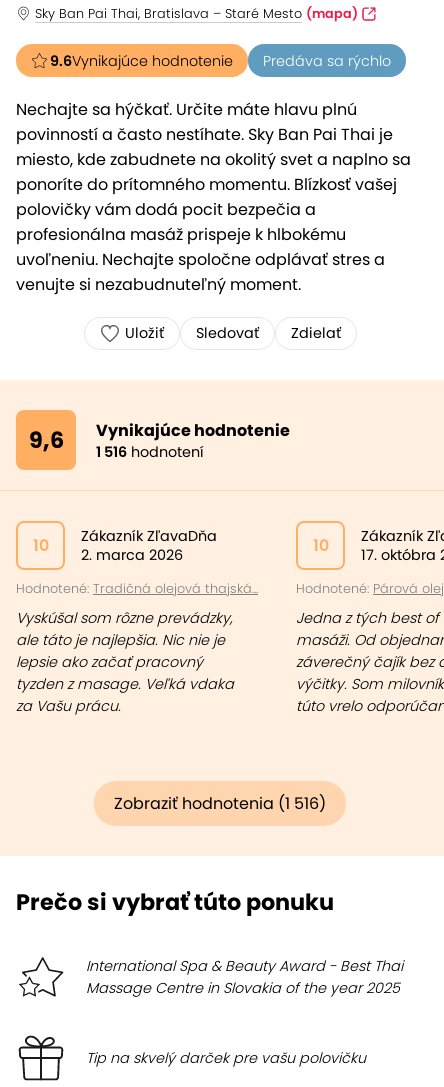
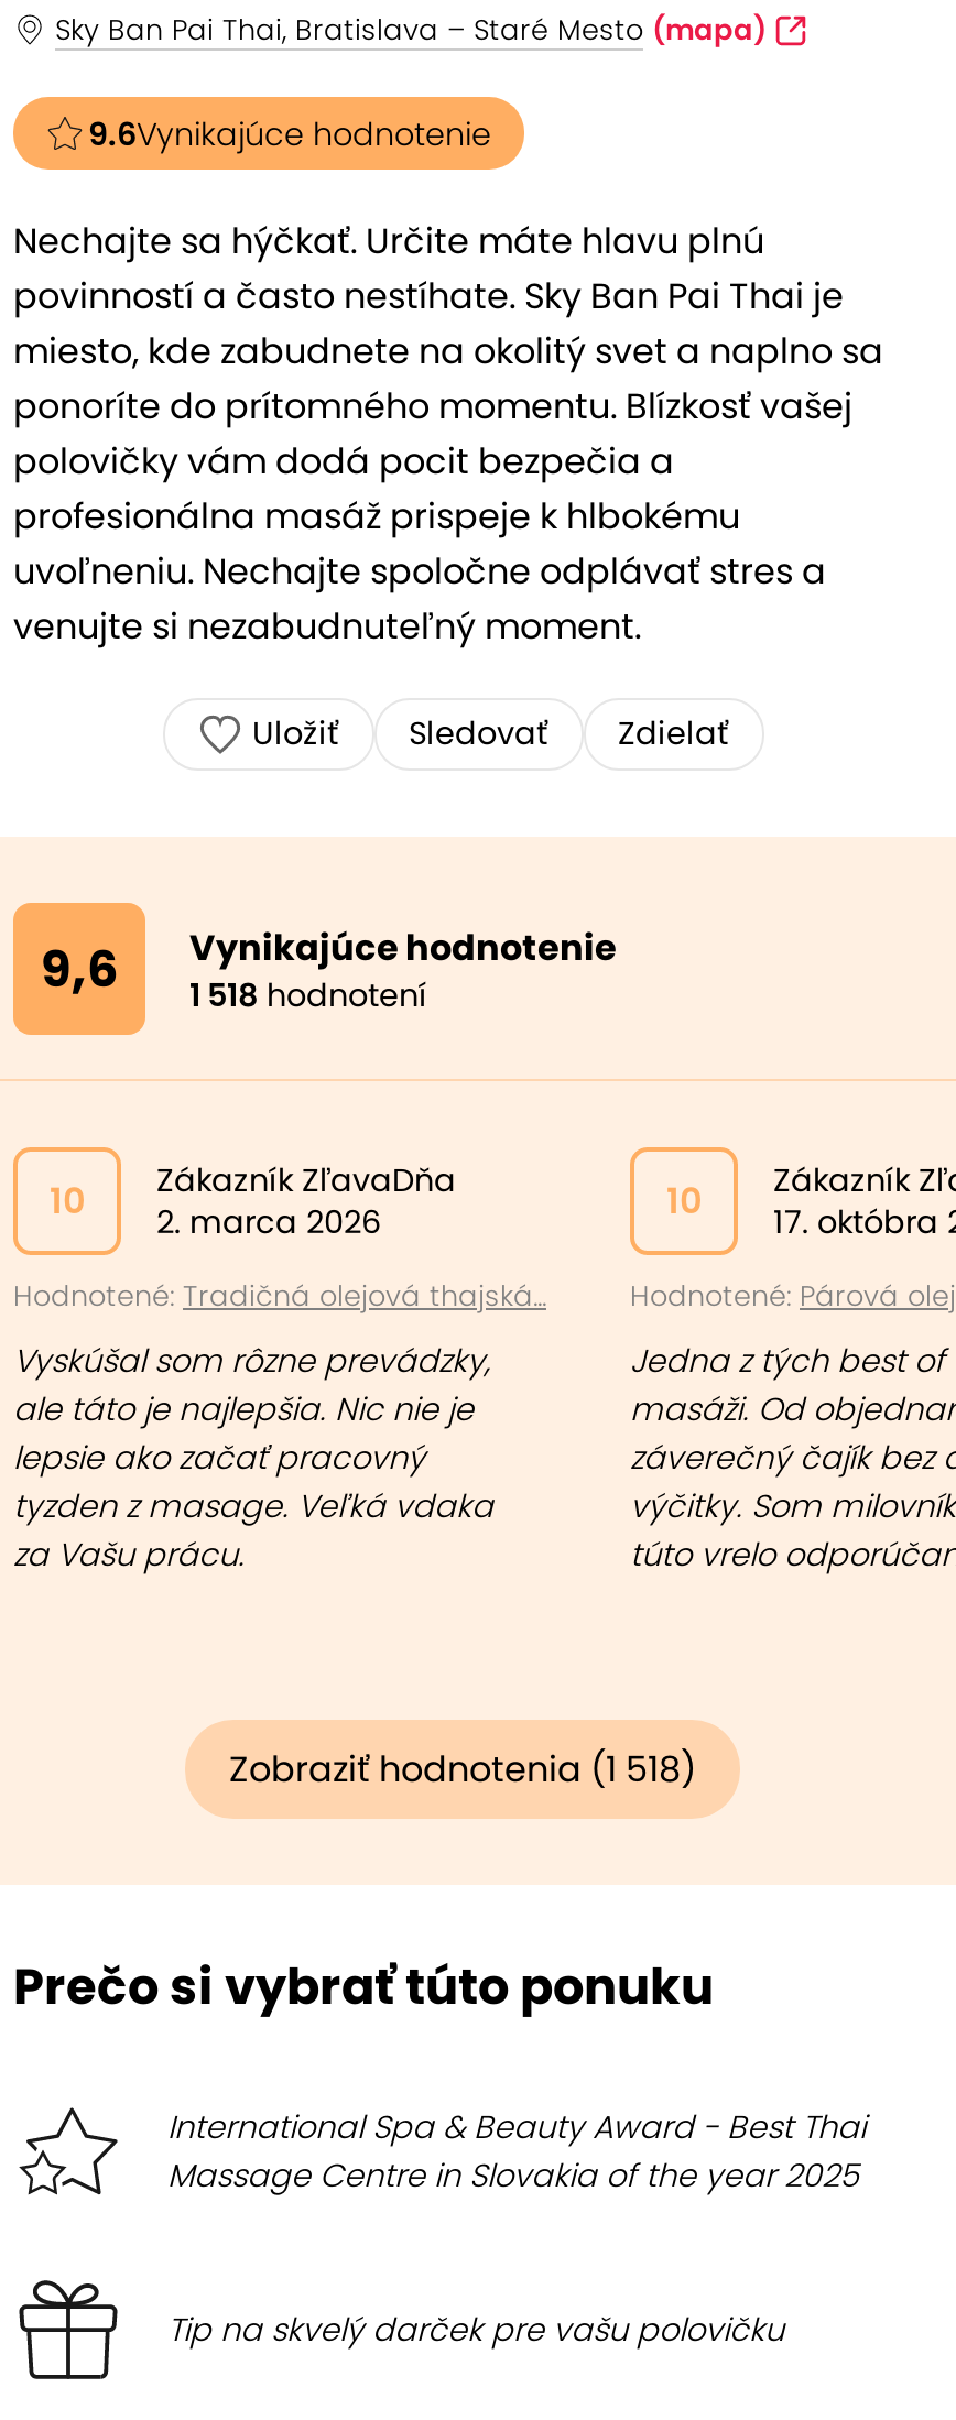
- Predáva sa rýchlo

- 9,6 1 516 hodnotení Vynikajúce hodnotenie
+ 9,6 1 518 hodnotení Vynikajúce hodnotenie

- Zobraziť hodnotenia (1 516)
+ Zobraziť hodnotenia (1 518)
